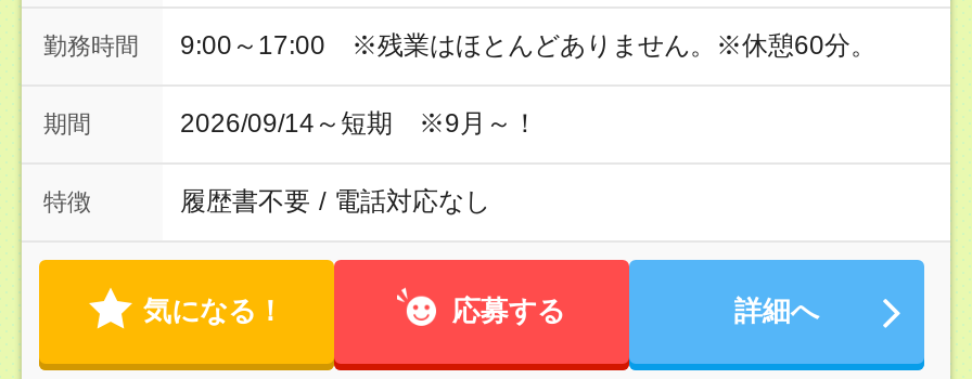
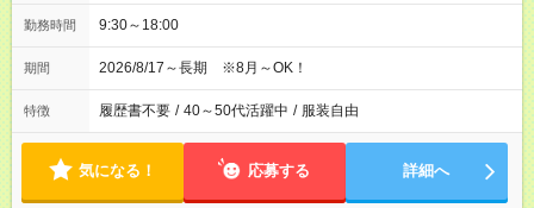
- 9:00～17:00 ※残業はほとんどありません。※休憩60分。
+ 9:30～18:00

- 2026/09/14～短期 ※9月～！
+ 2026/8/17～長期 ※8月～OK！

- 履歴書不要 / 電話対応なし
+ 履歴書不要 / 40～50代活躍中 / 服装自由
